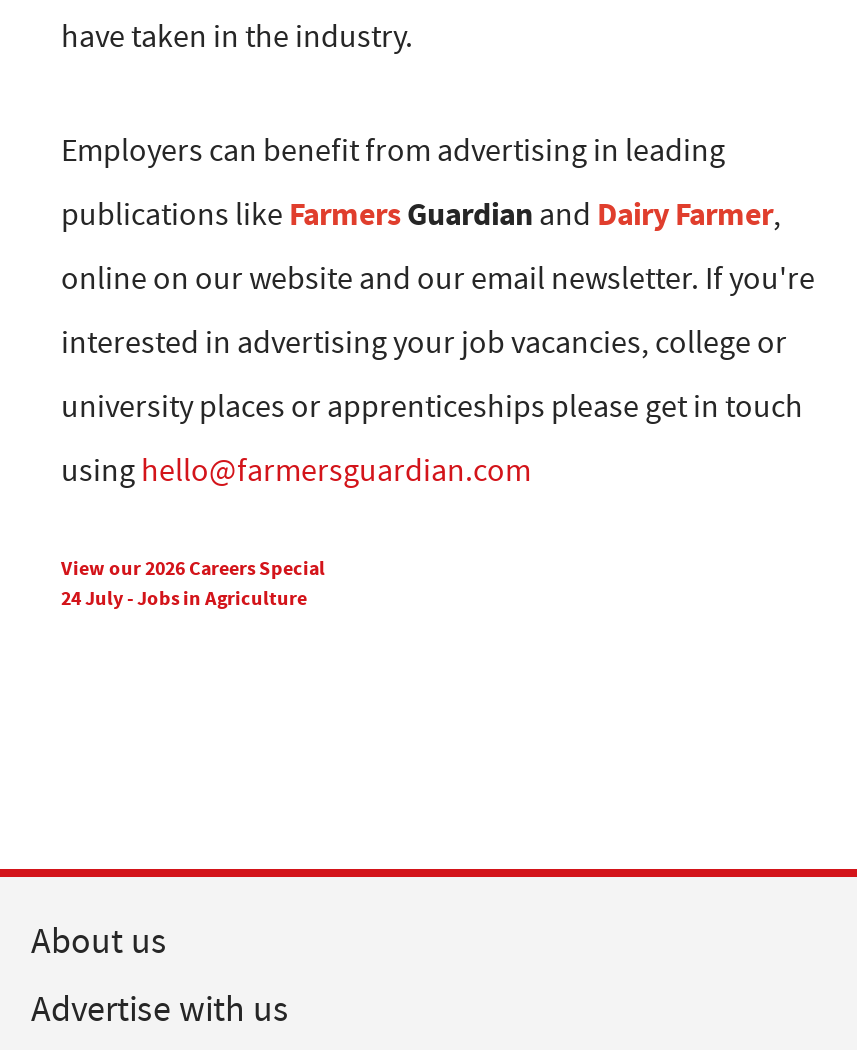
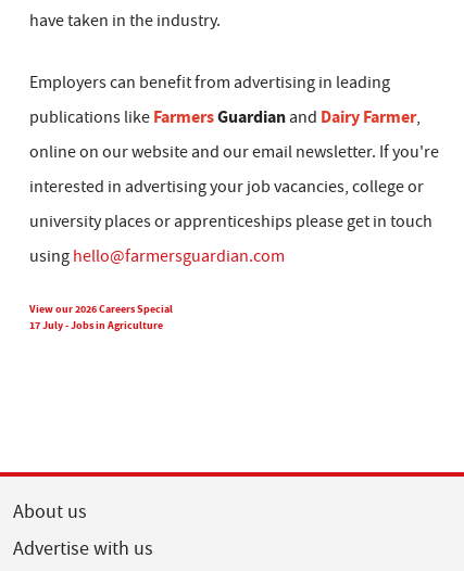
- 24 July - Jobs in Agriculture
+ 17 July - Jobs in Agriculture
